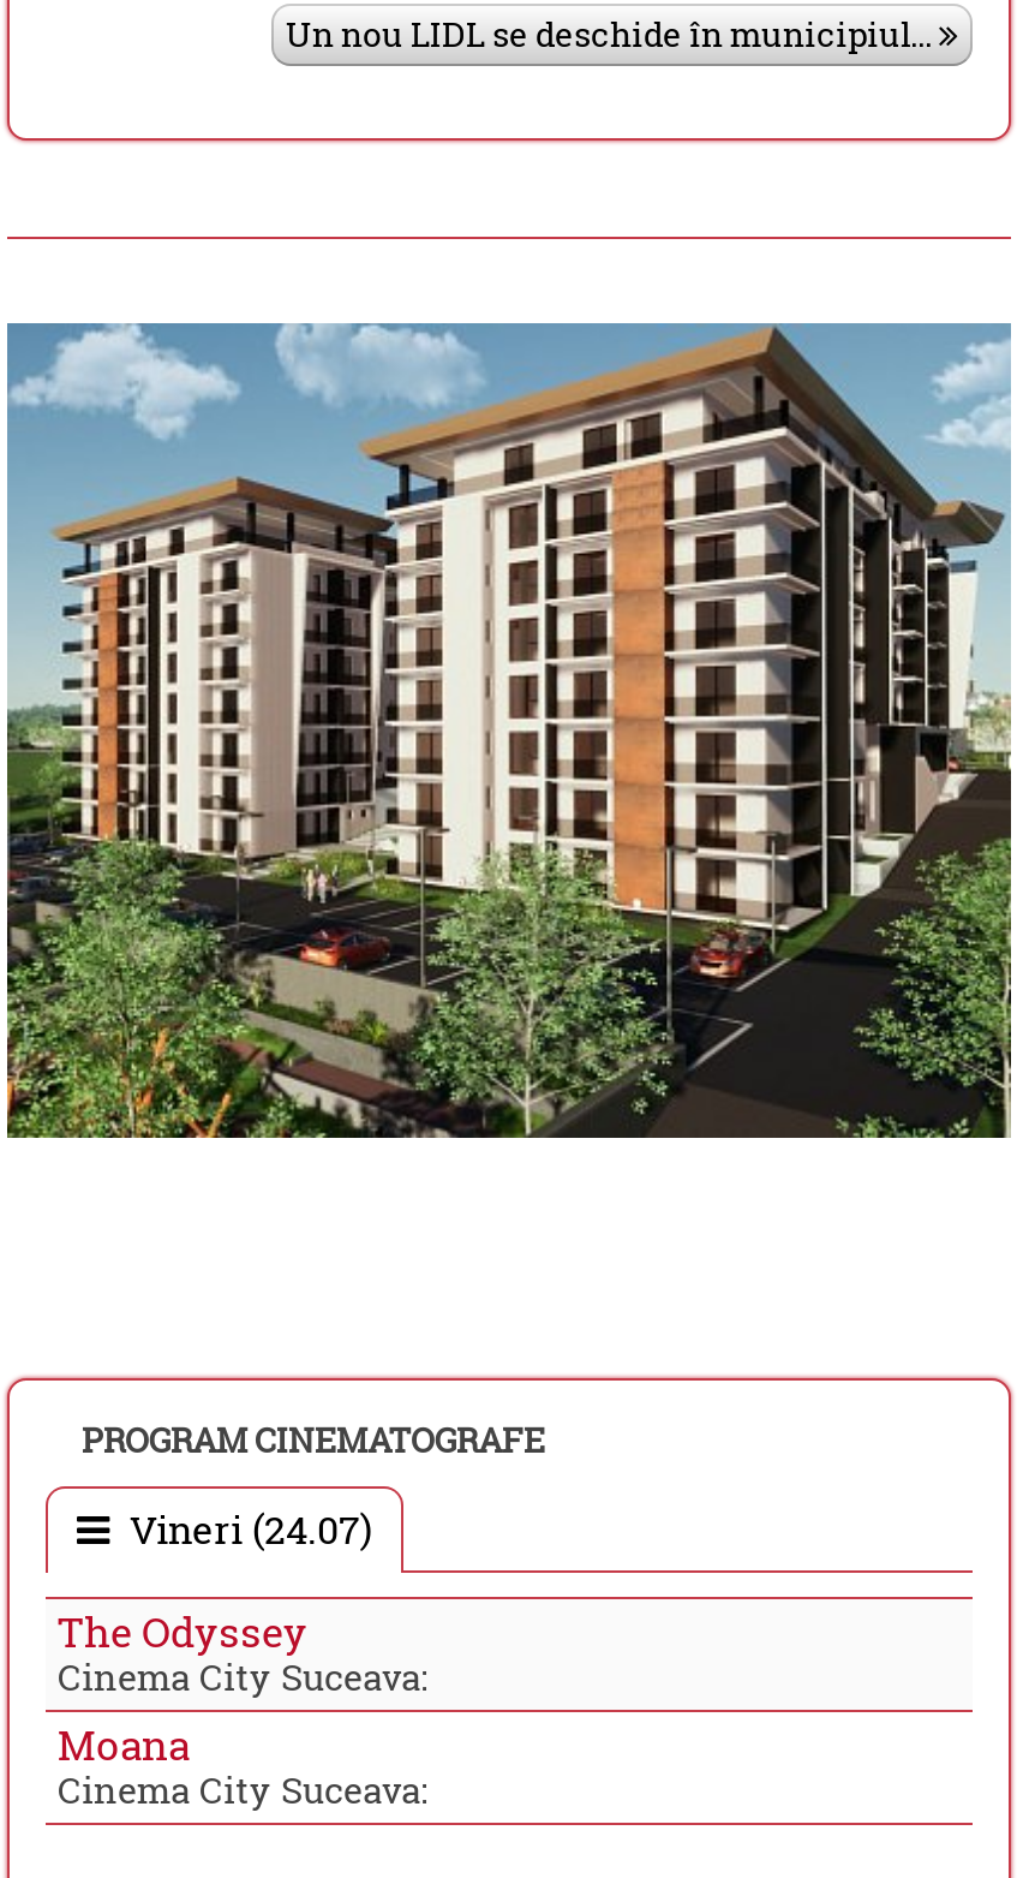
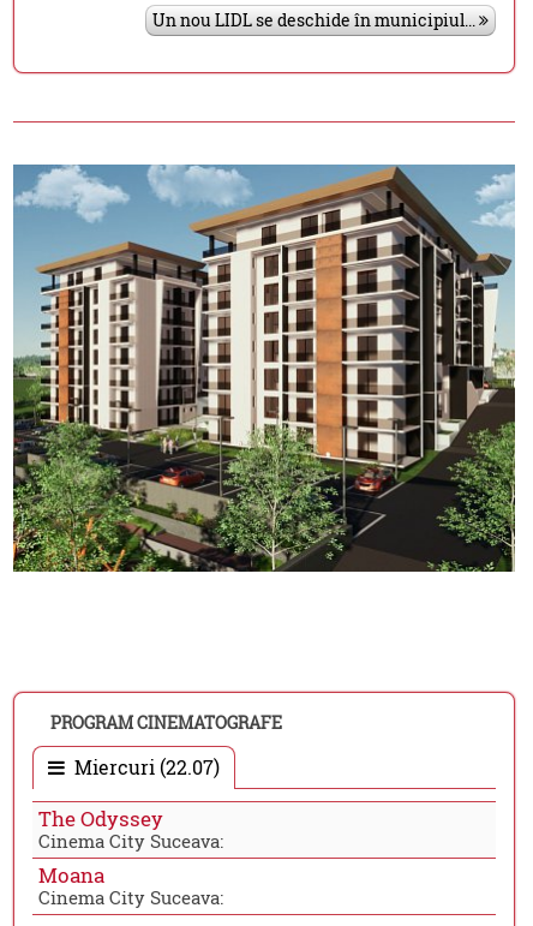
- Vineri (24.07)
+ Miercuri (22.07)
